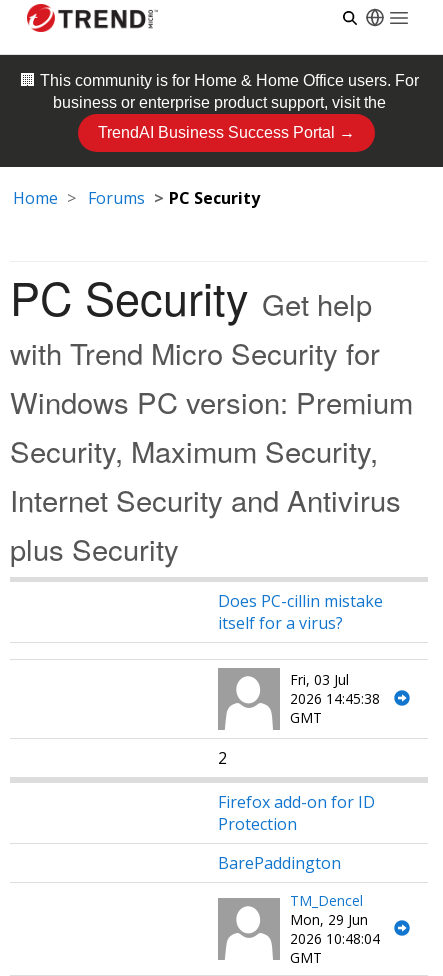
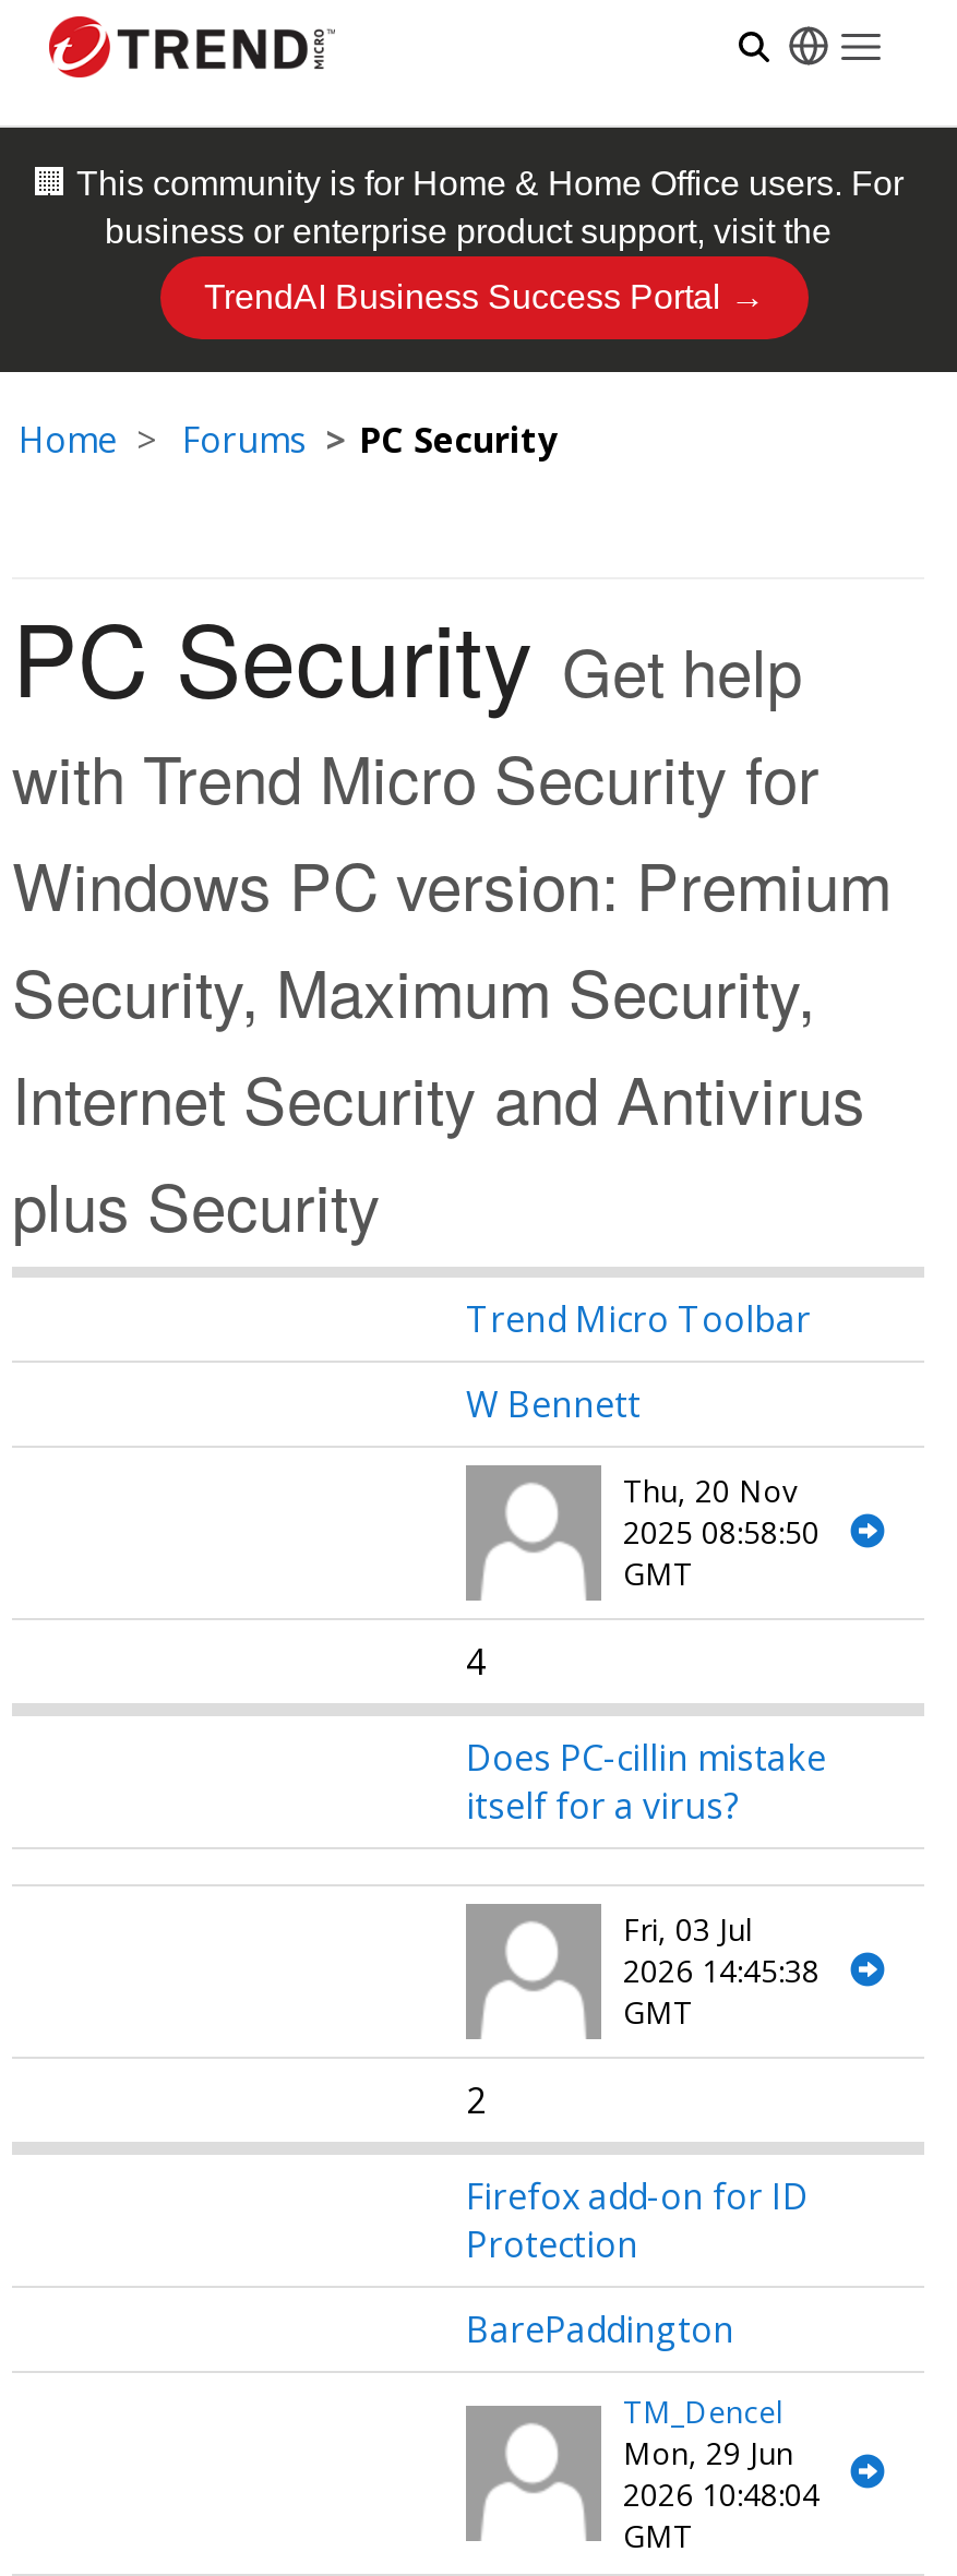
+ Trend Micro Toolbar
+ W Bennett
+ Thu, 20 Nov
+ 2025 08:58:50
+ GMT
+ 4
